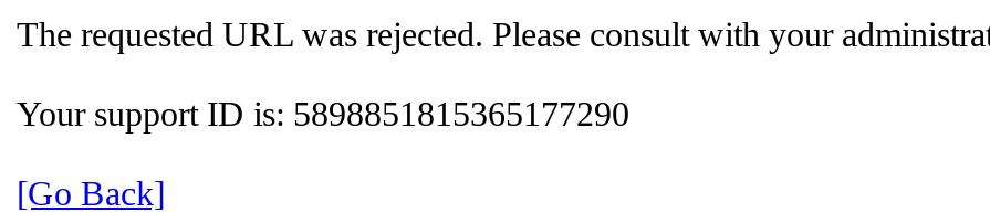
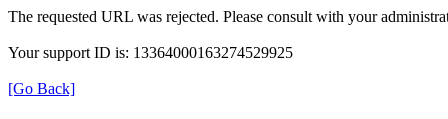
- Your support ID is: 5898851815365177290
+ Your support ID is: 13364000163274529925
